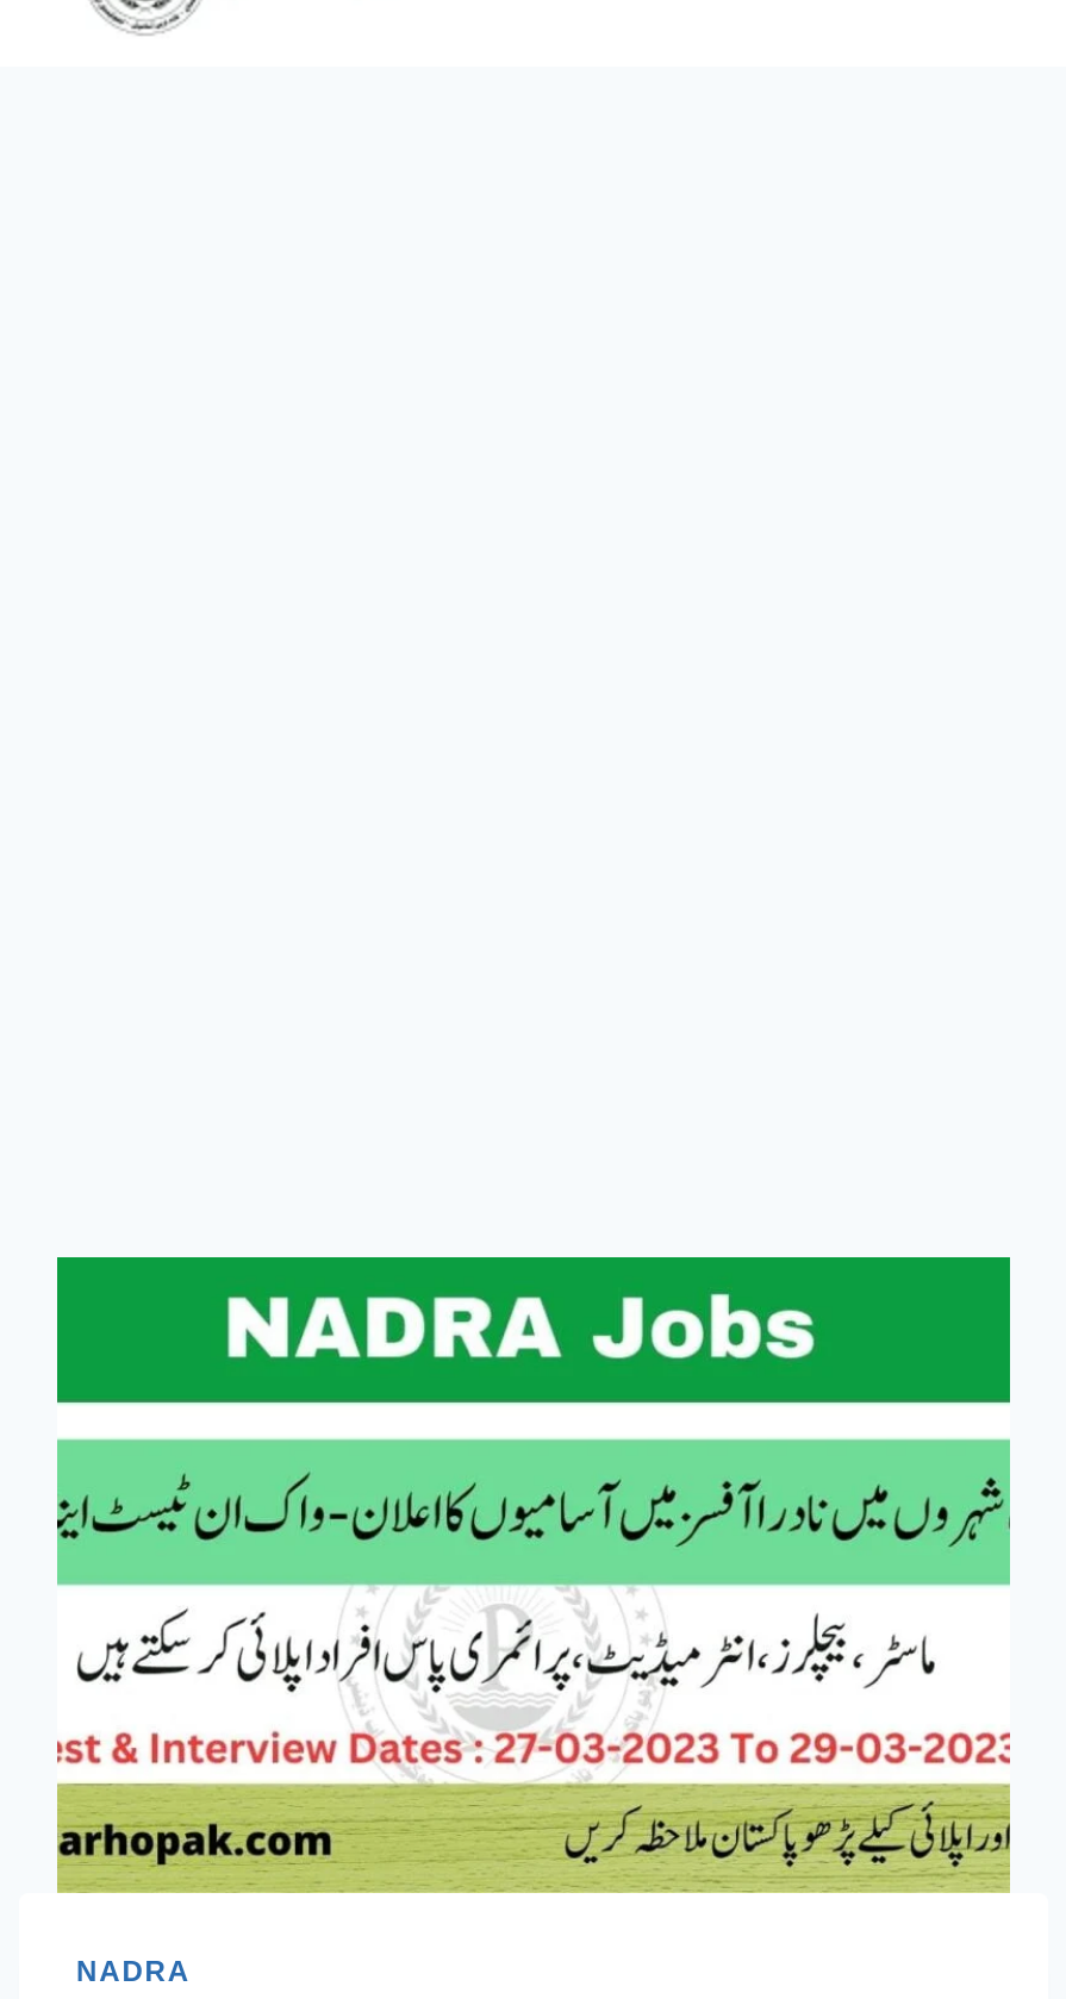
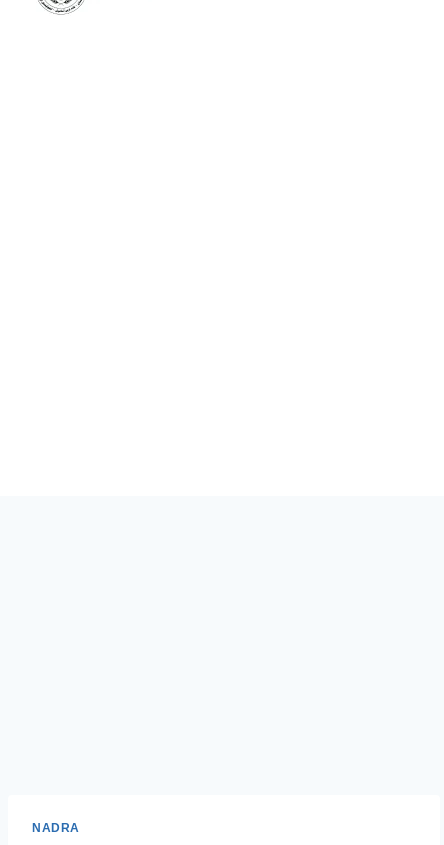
- [image]

- [image]
